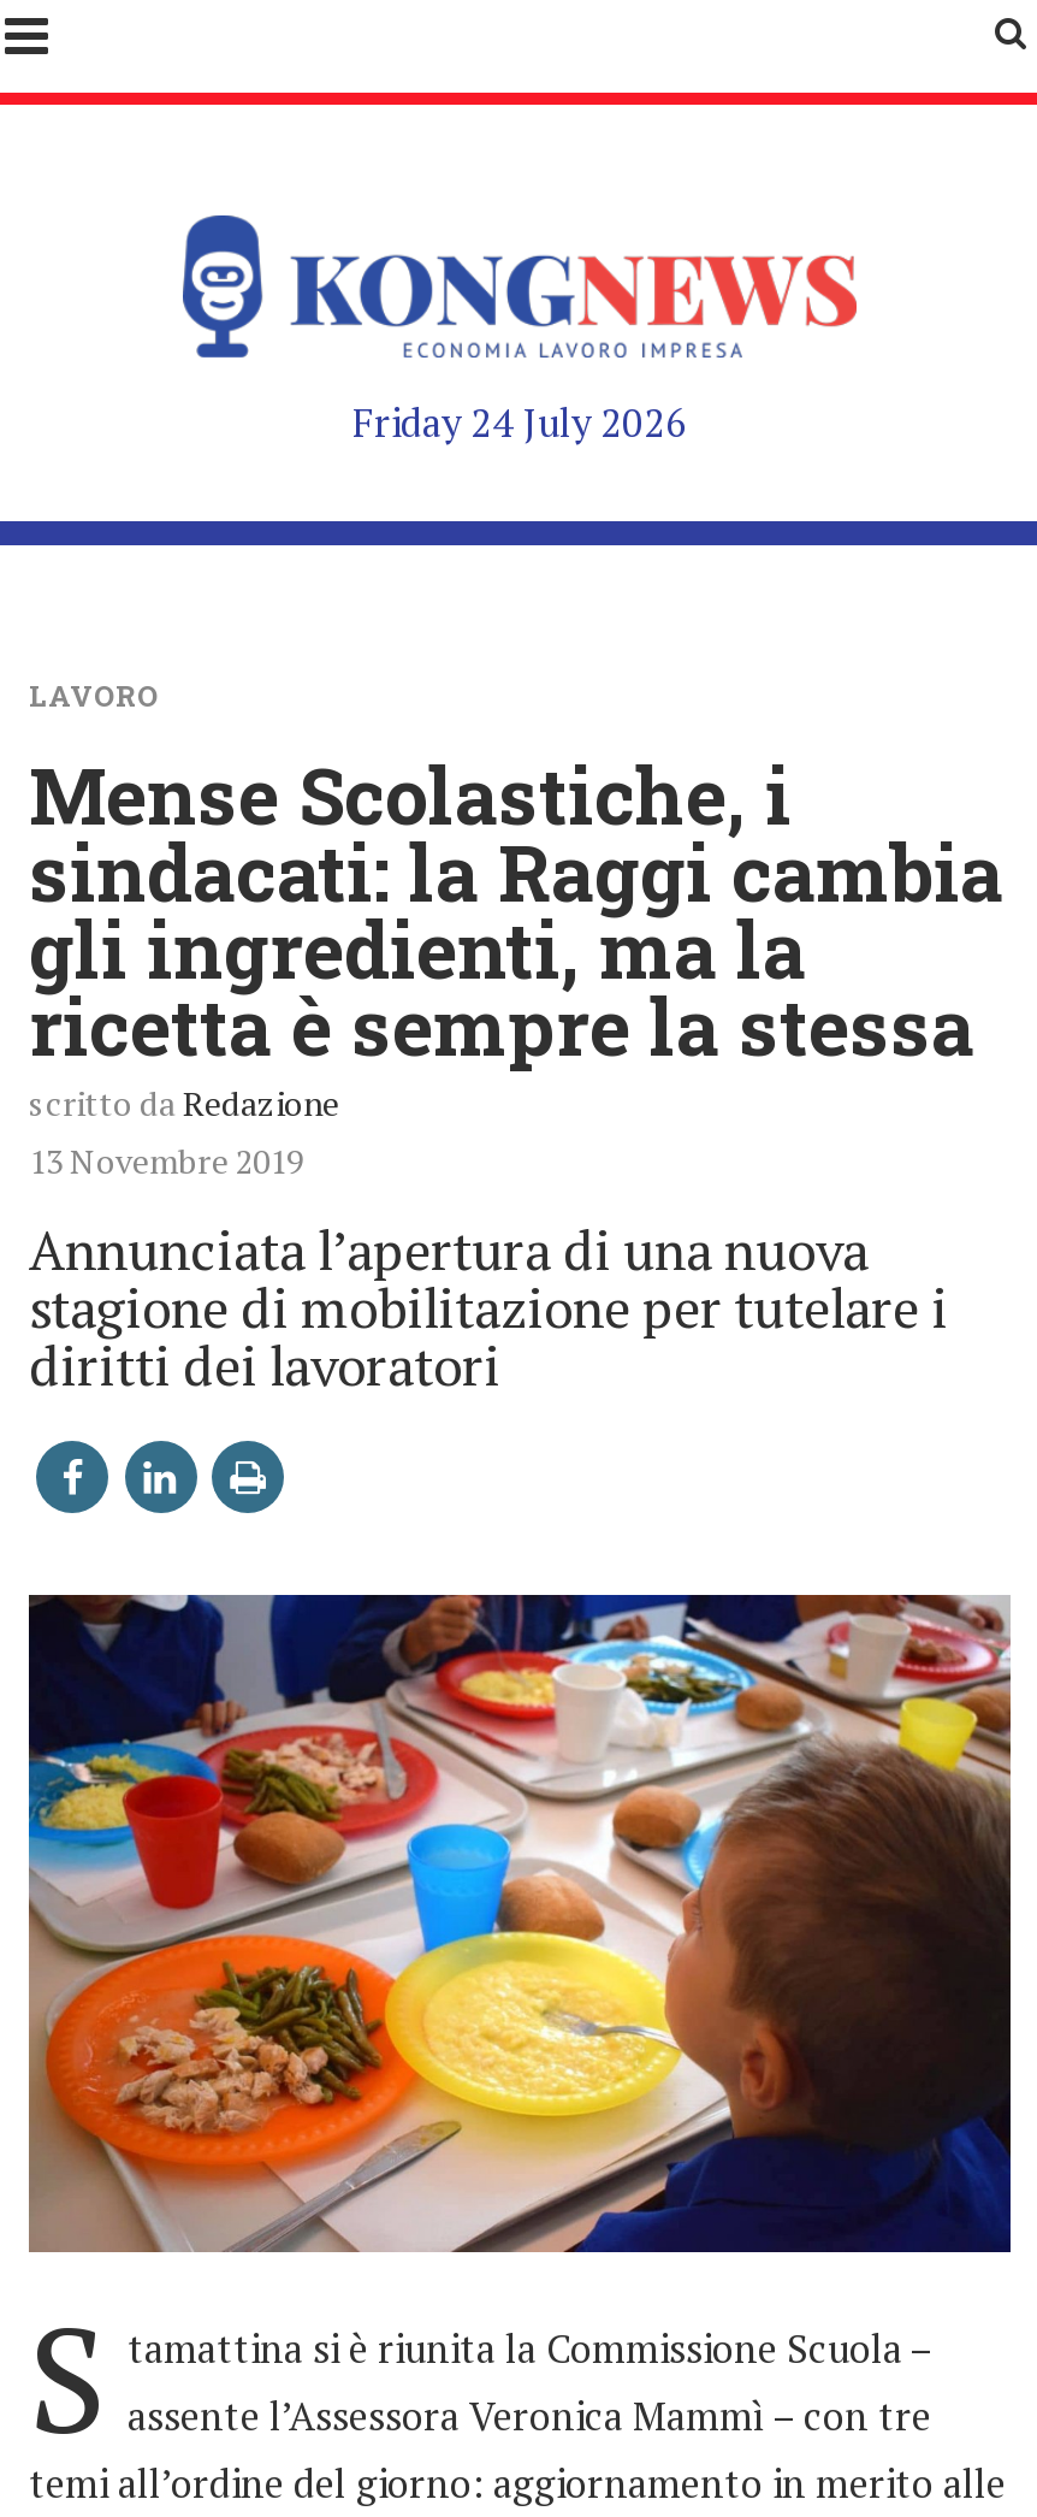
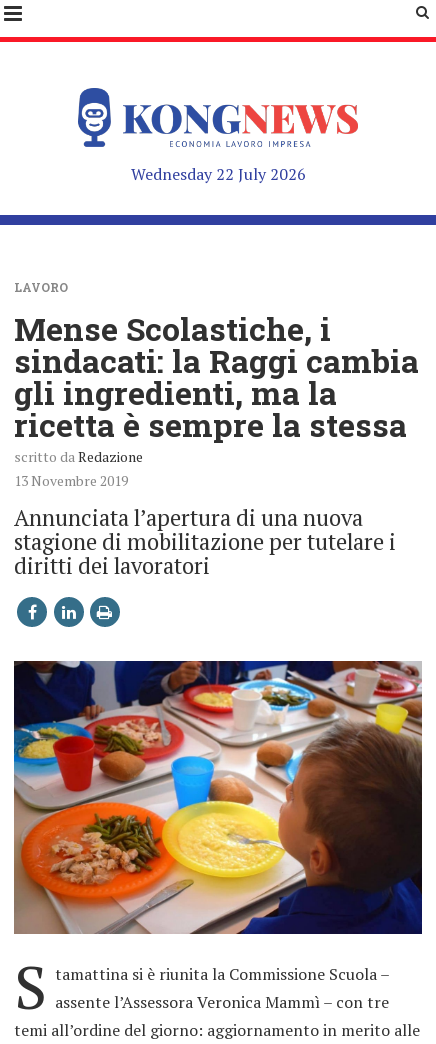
- Friday 24 July 2026
+ Wednesday 22 July 2026
